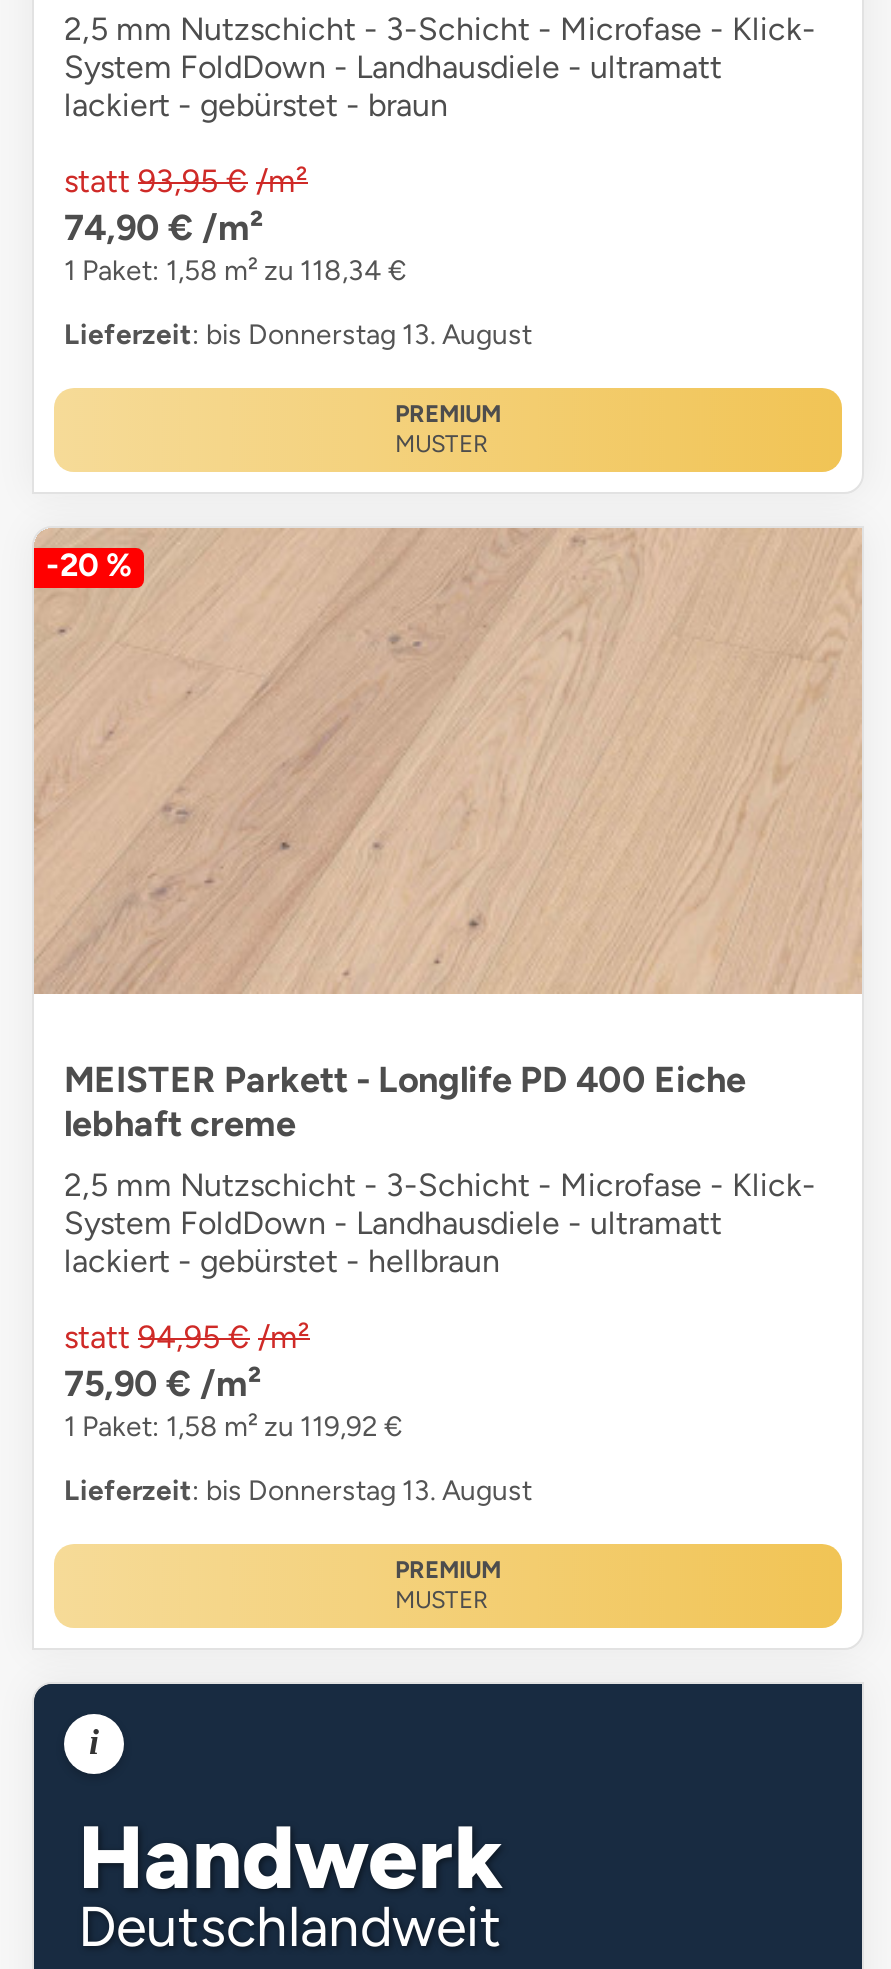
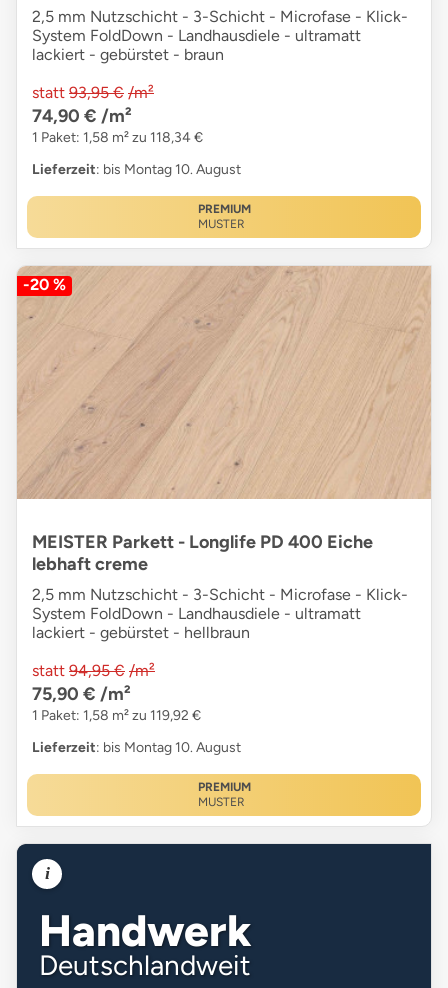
- Lieferzeit: bis Donnerstag 13. August
+ Lieferzeit: bis Montag 10. August

- Lieferzeit: bis Donnerstag 13. August
+ Lieferzeit: bis Montag 10. August
